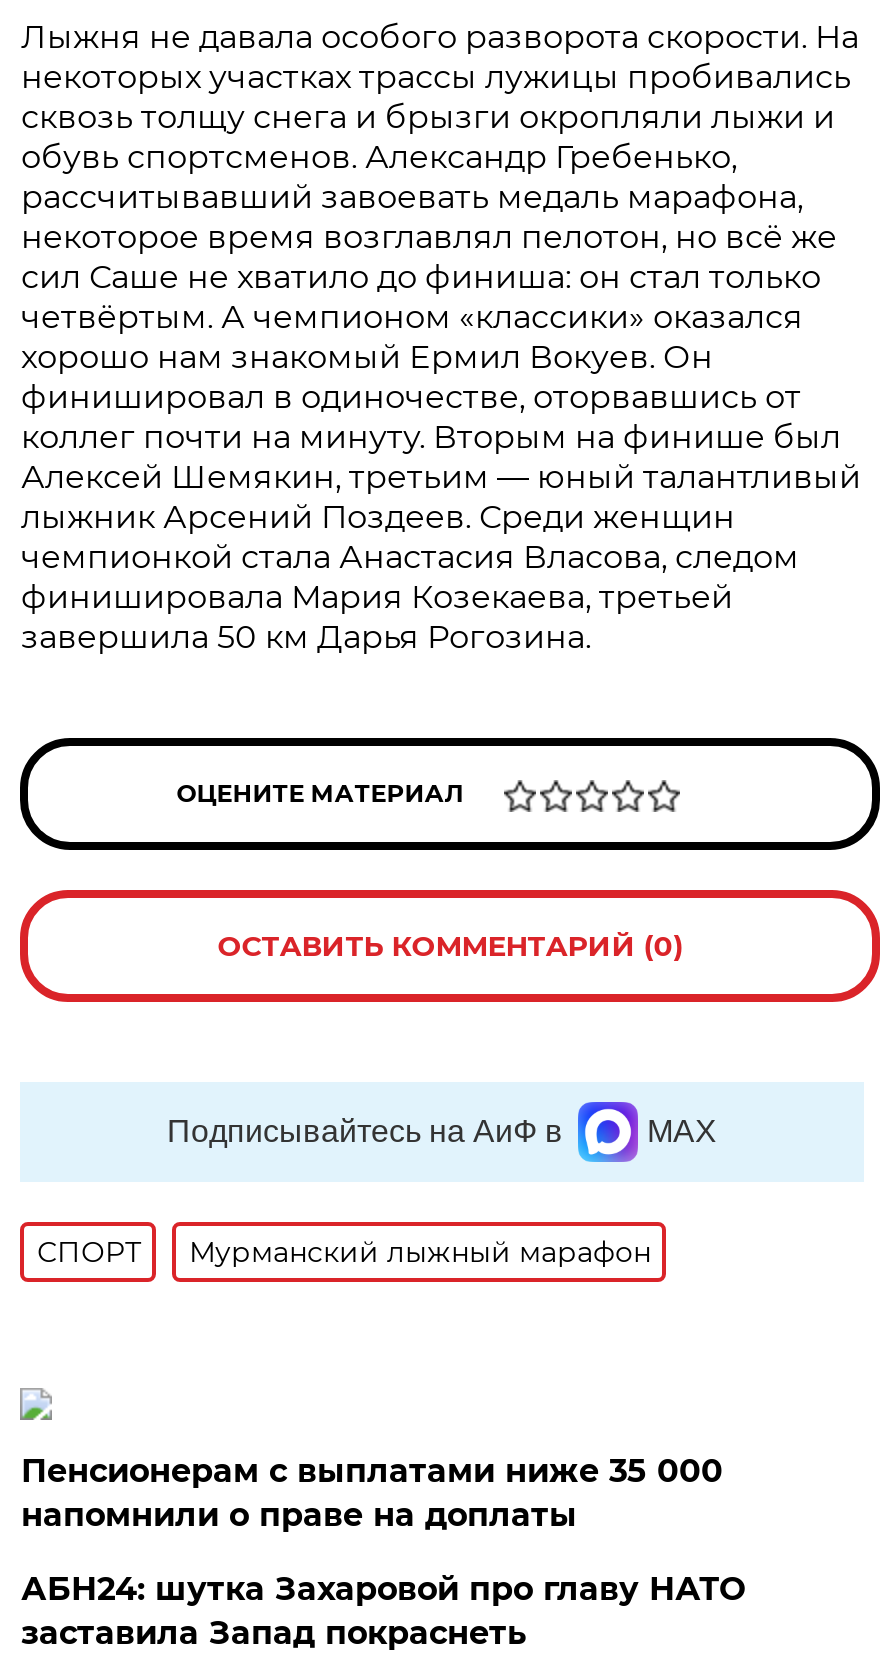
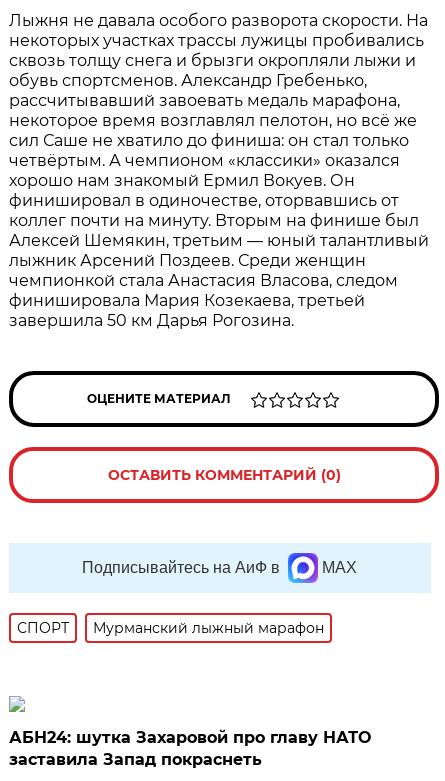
- Пенсионерам с выплатами ниже 35 000
- напомнили о праве на доплаты
